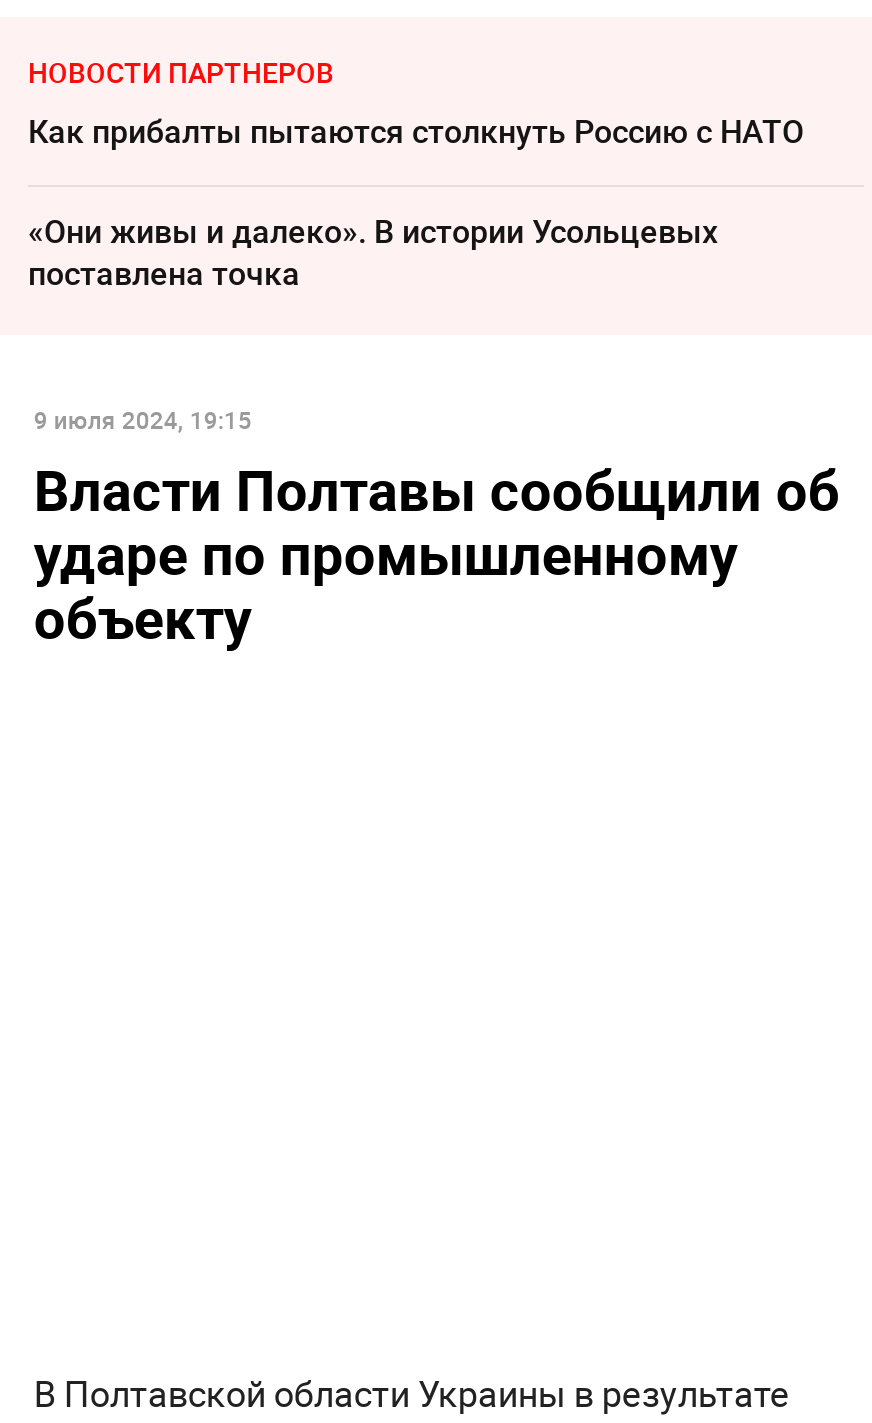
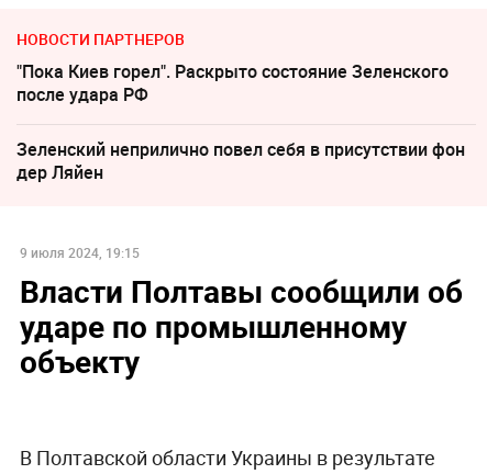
- Как прибалты пытаются столкнуть Россию с НАТО
+ "Пока Киев горел". Раскрыто состояние Зеленского
+ после удара РФ

- «Они живы и далеко». В истории Усольцевых
- поставлена точка
+ Зеленский неприлично повел cебя в присутствии фон
+ дер Ляйен

moved down: 9 июля 2024, 19:15 | Власти Полтавы сообщили об | ударе по промышленному | объекту
